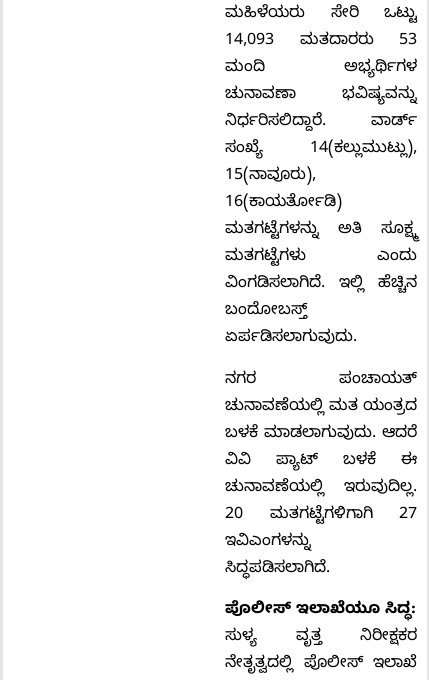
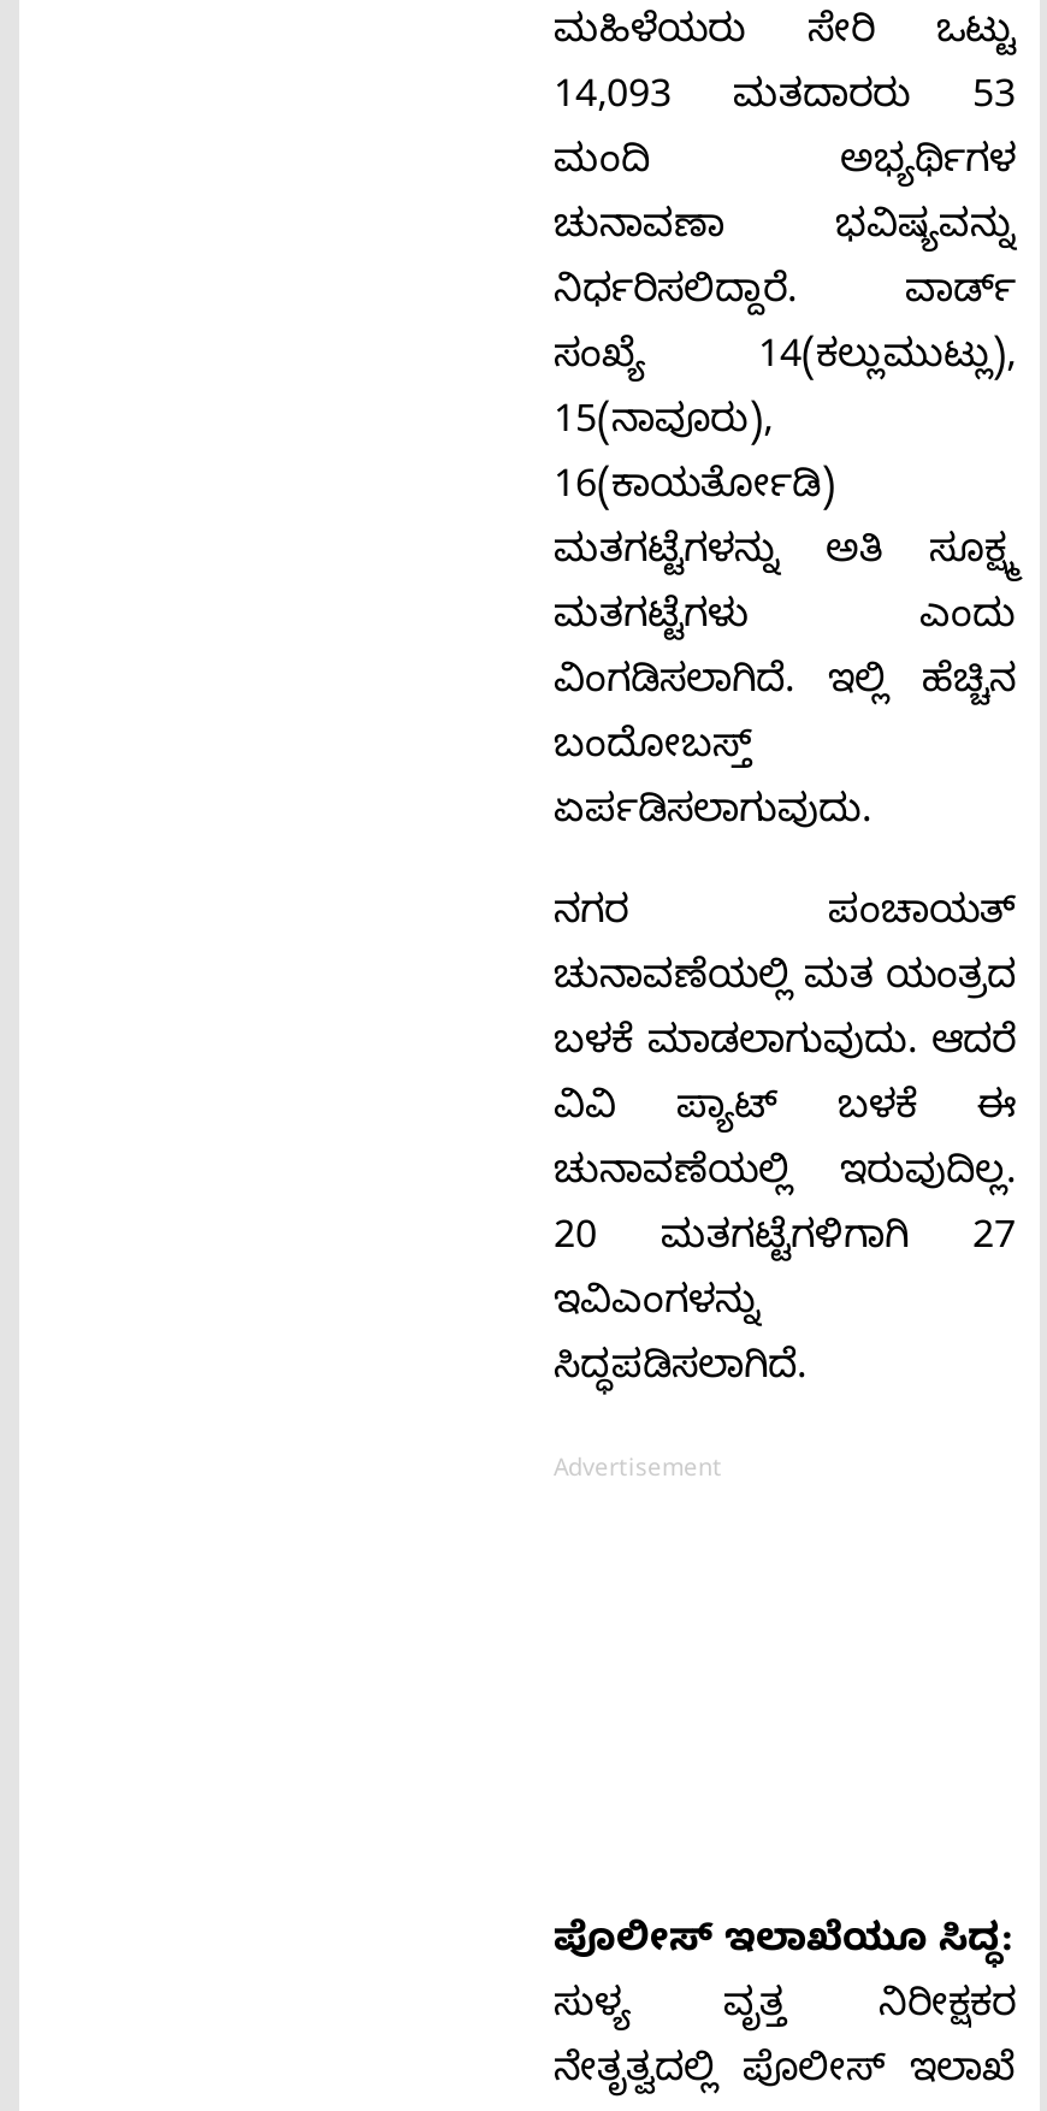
+ Advertisement
